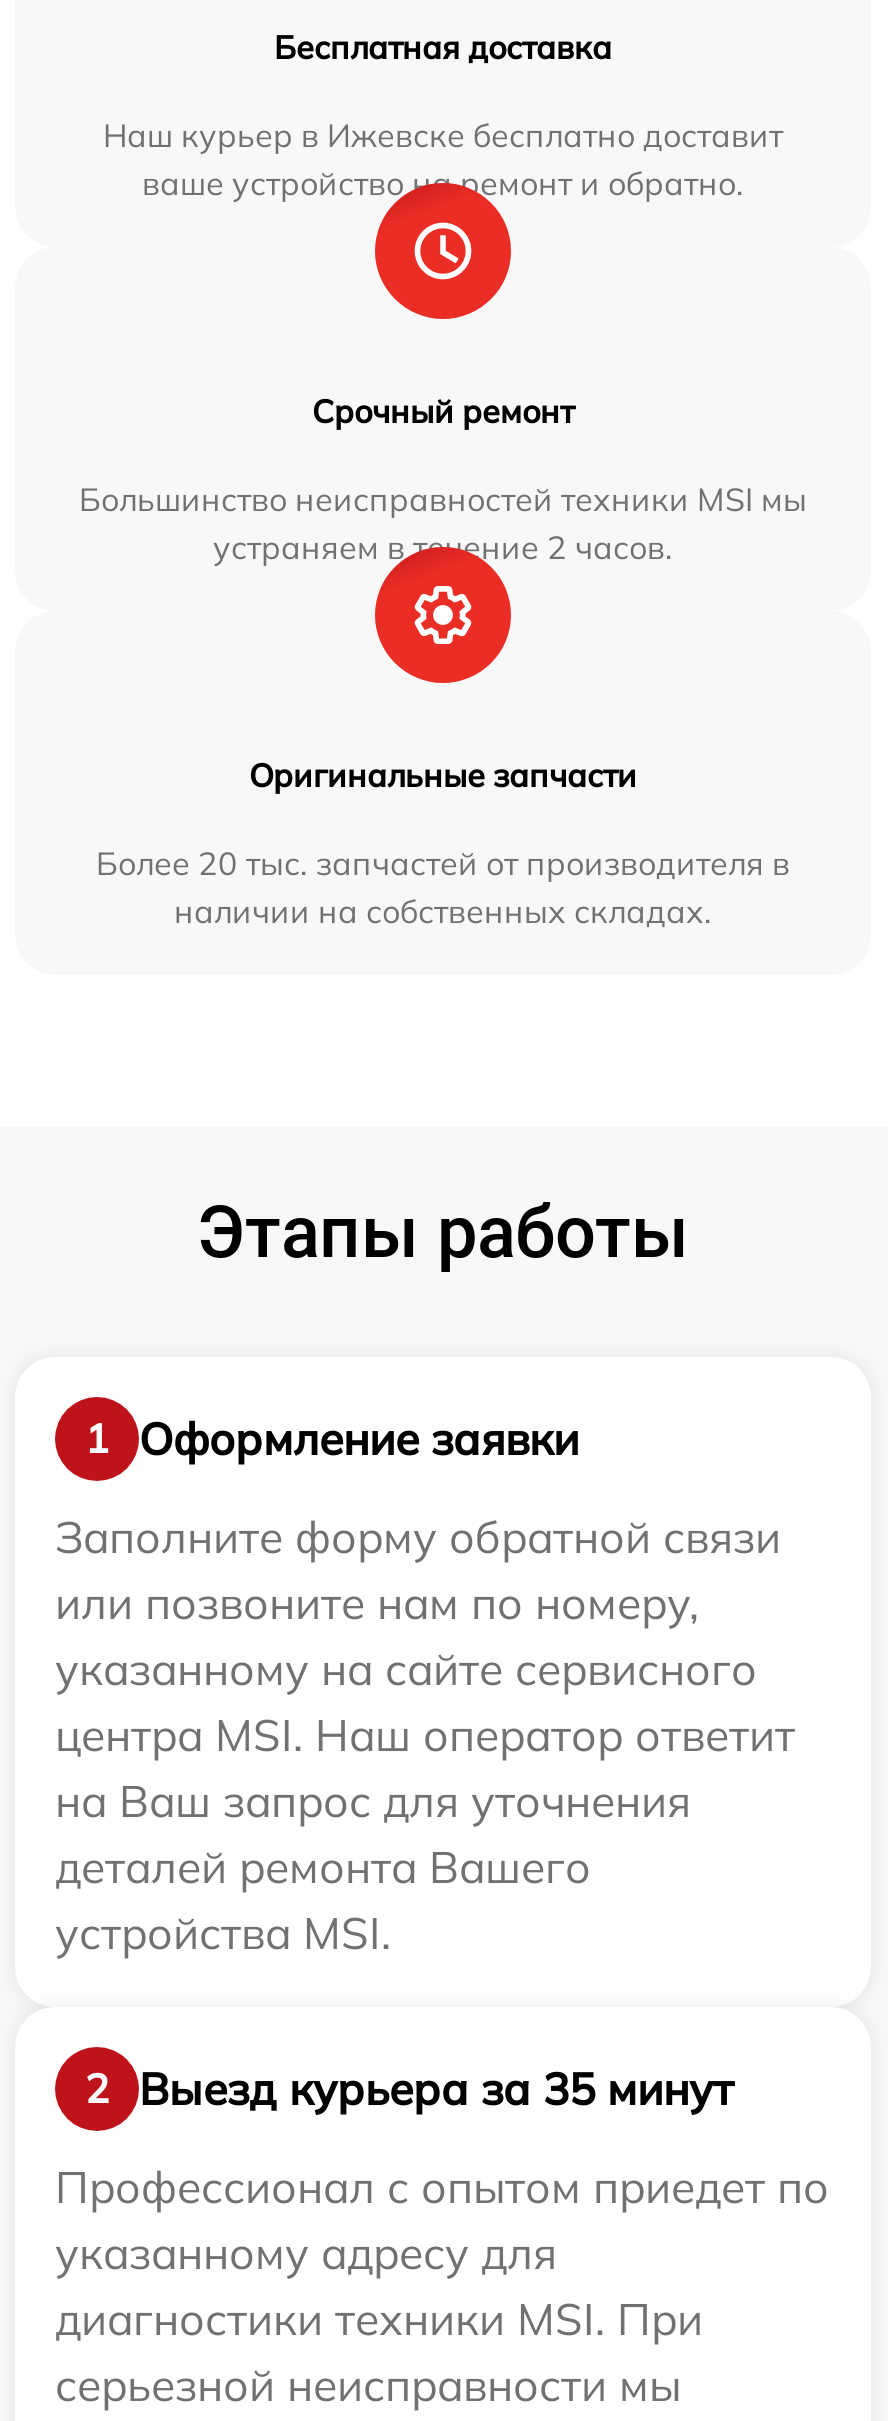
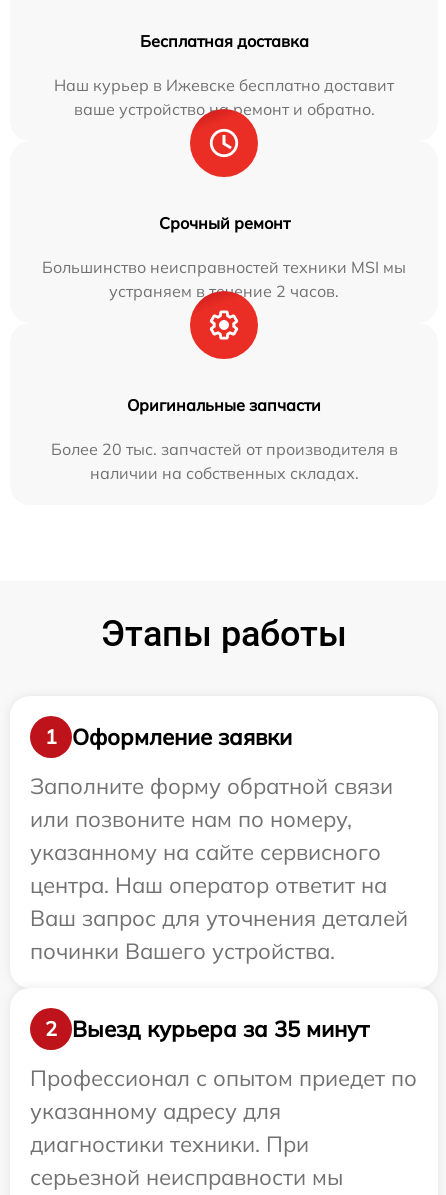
- центра MSI. Наш оператор ответит
- на Ваш запрос для уточнения
- деталей ремонта Вашего
- устройства MSI.
+ центра. Наш оператор ответит на
+ Ваш запрос для уточнения деталей
+ починки Вашего устройства.

- диагностики техники MSI. При
+ диагностики техники. При
